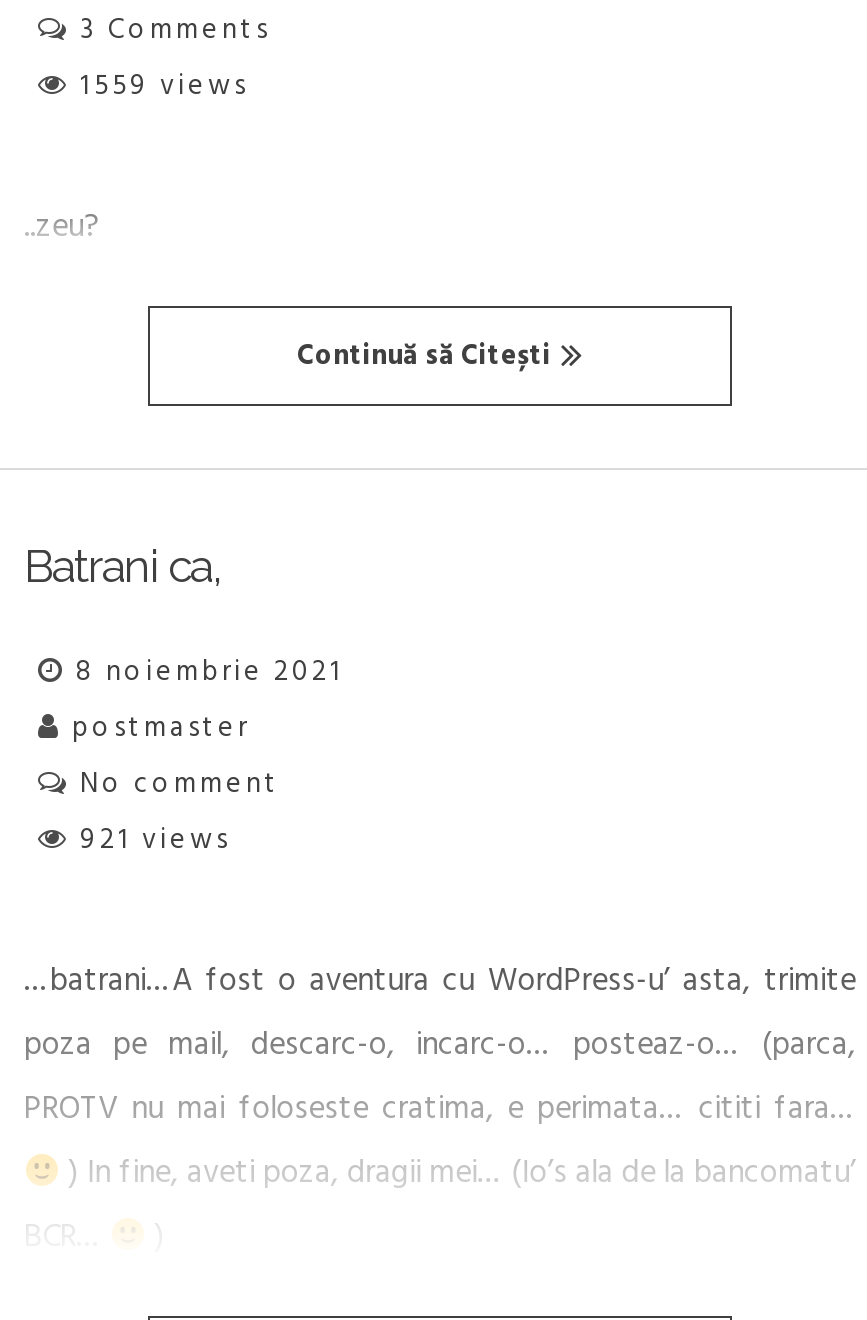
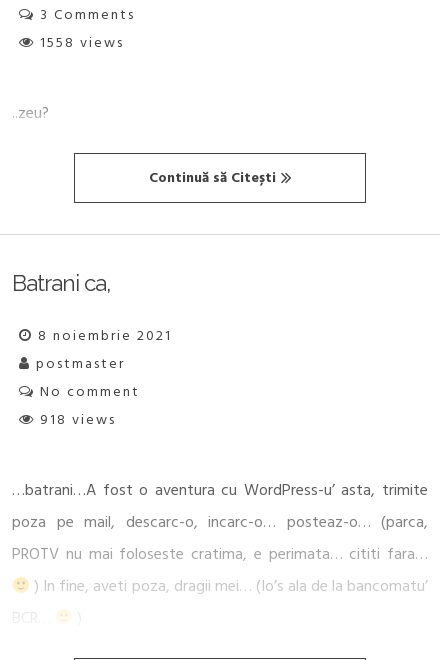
- 1559 views
+ 1558 views

- 921 views
+ 918 views
